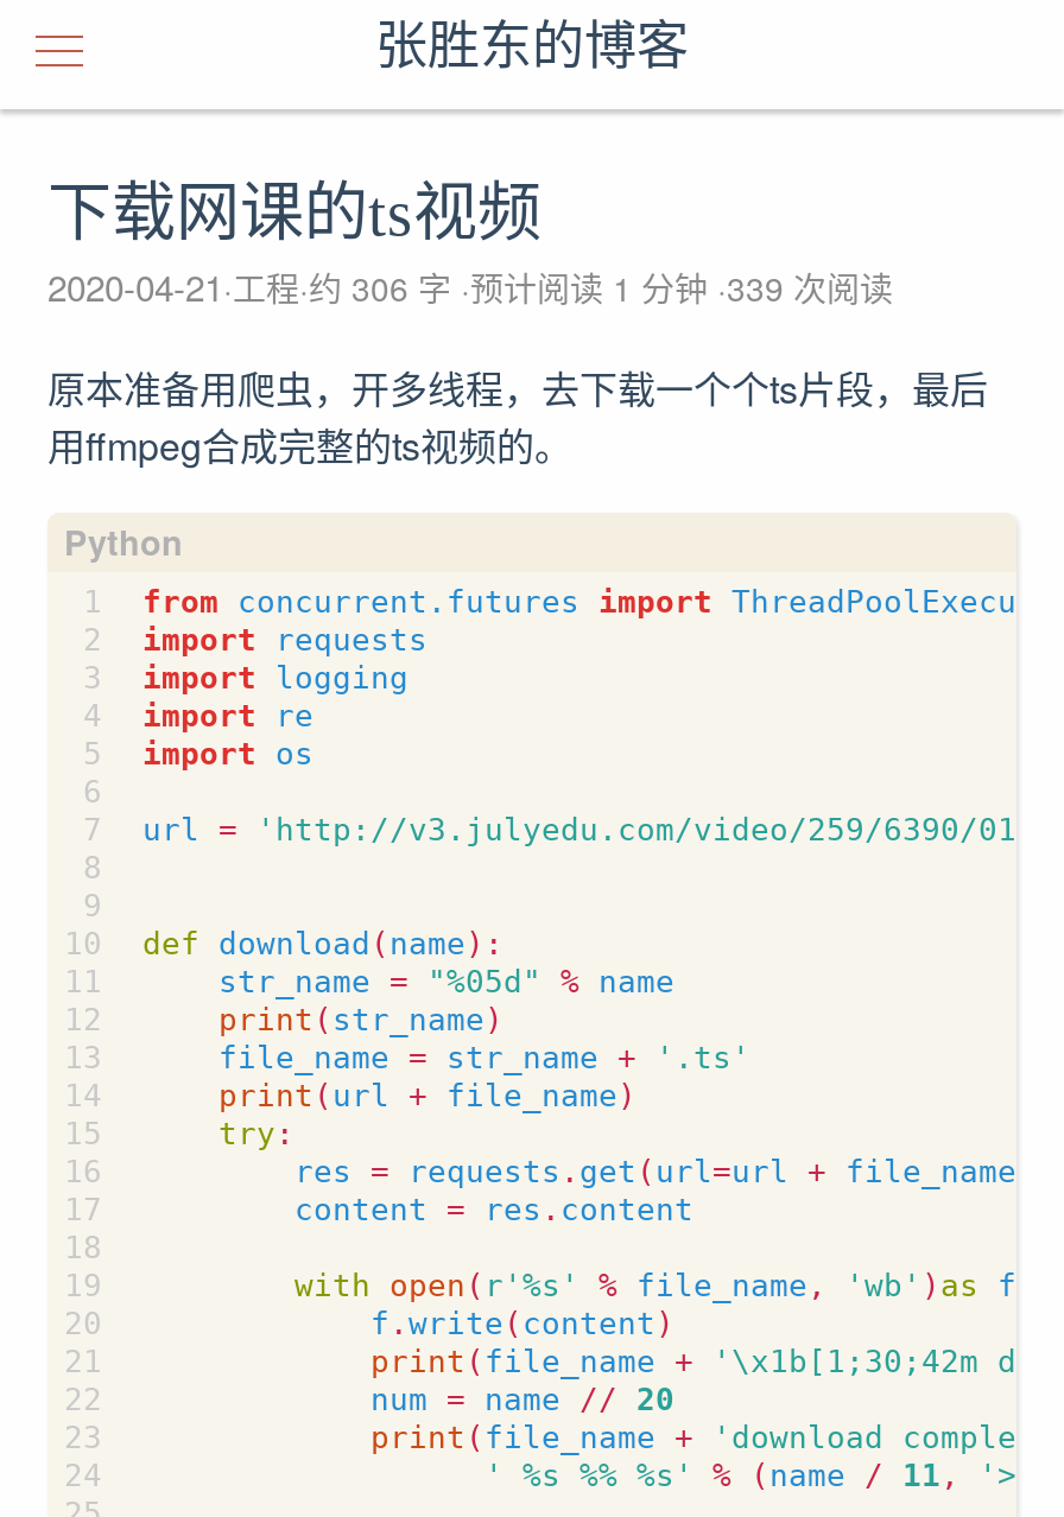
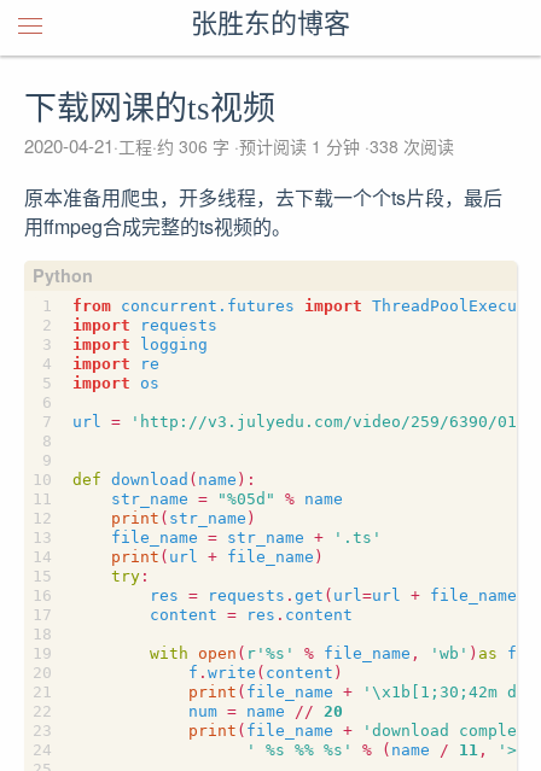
- 2020-04-21 工程 约 306 字 预计阅读 1 分钟 339次阅读
+ 2020-04-21 工程 约 306 字 预计阅读 1 分钟 338次阅读
